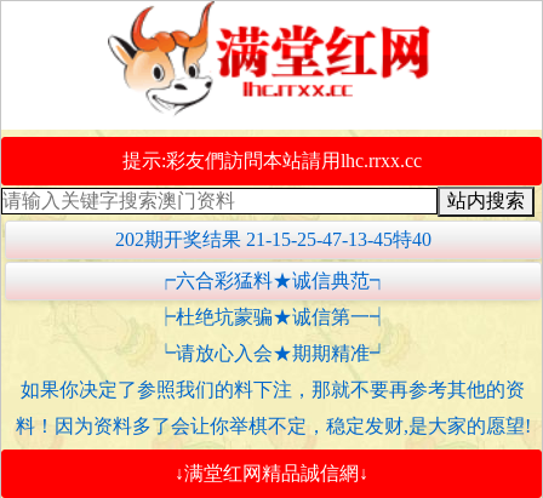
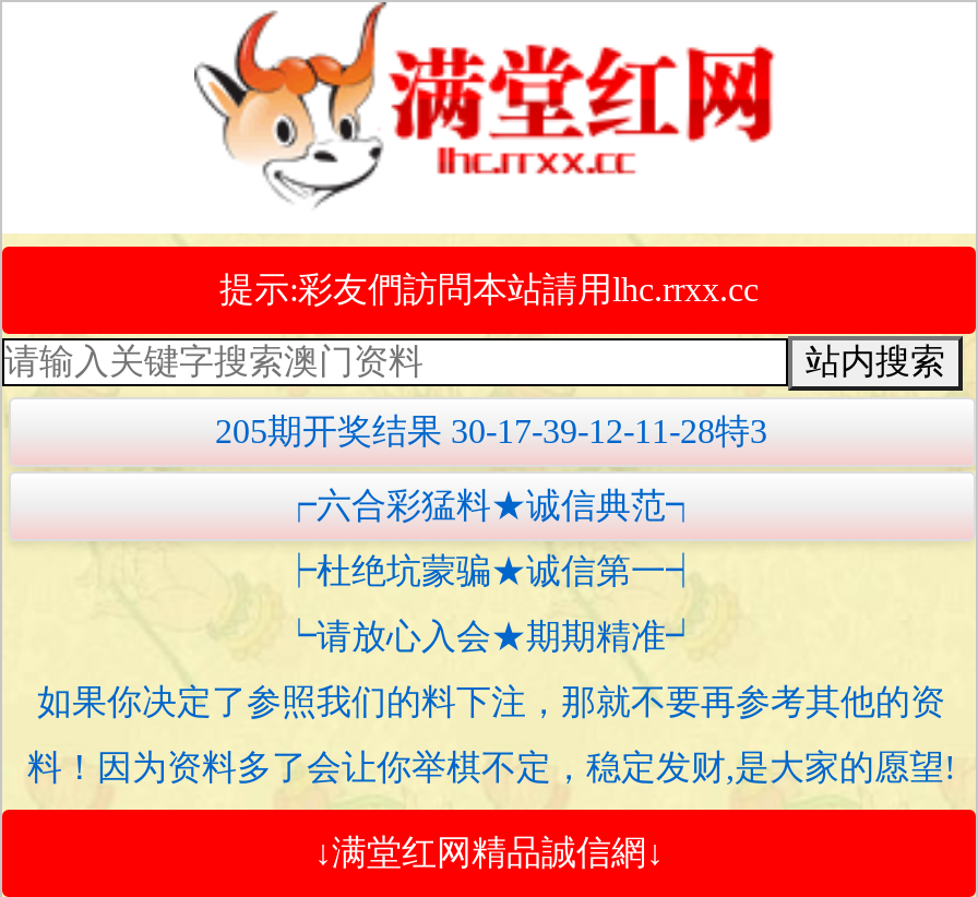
- 202期开奖结果 21-15-25-47-13-45特40
+ 205期开奖结果 30-17-39-12-11-28特3
